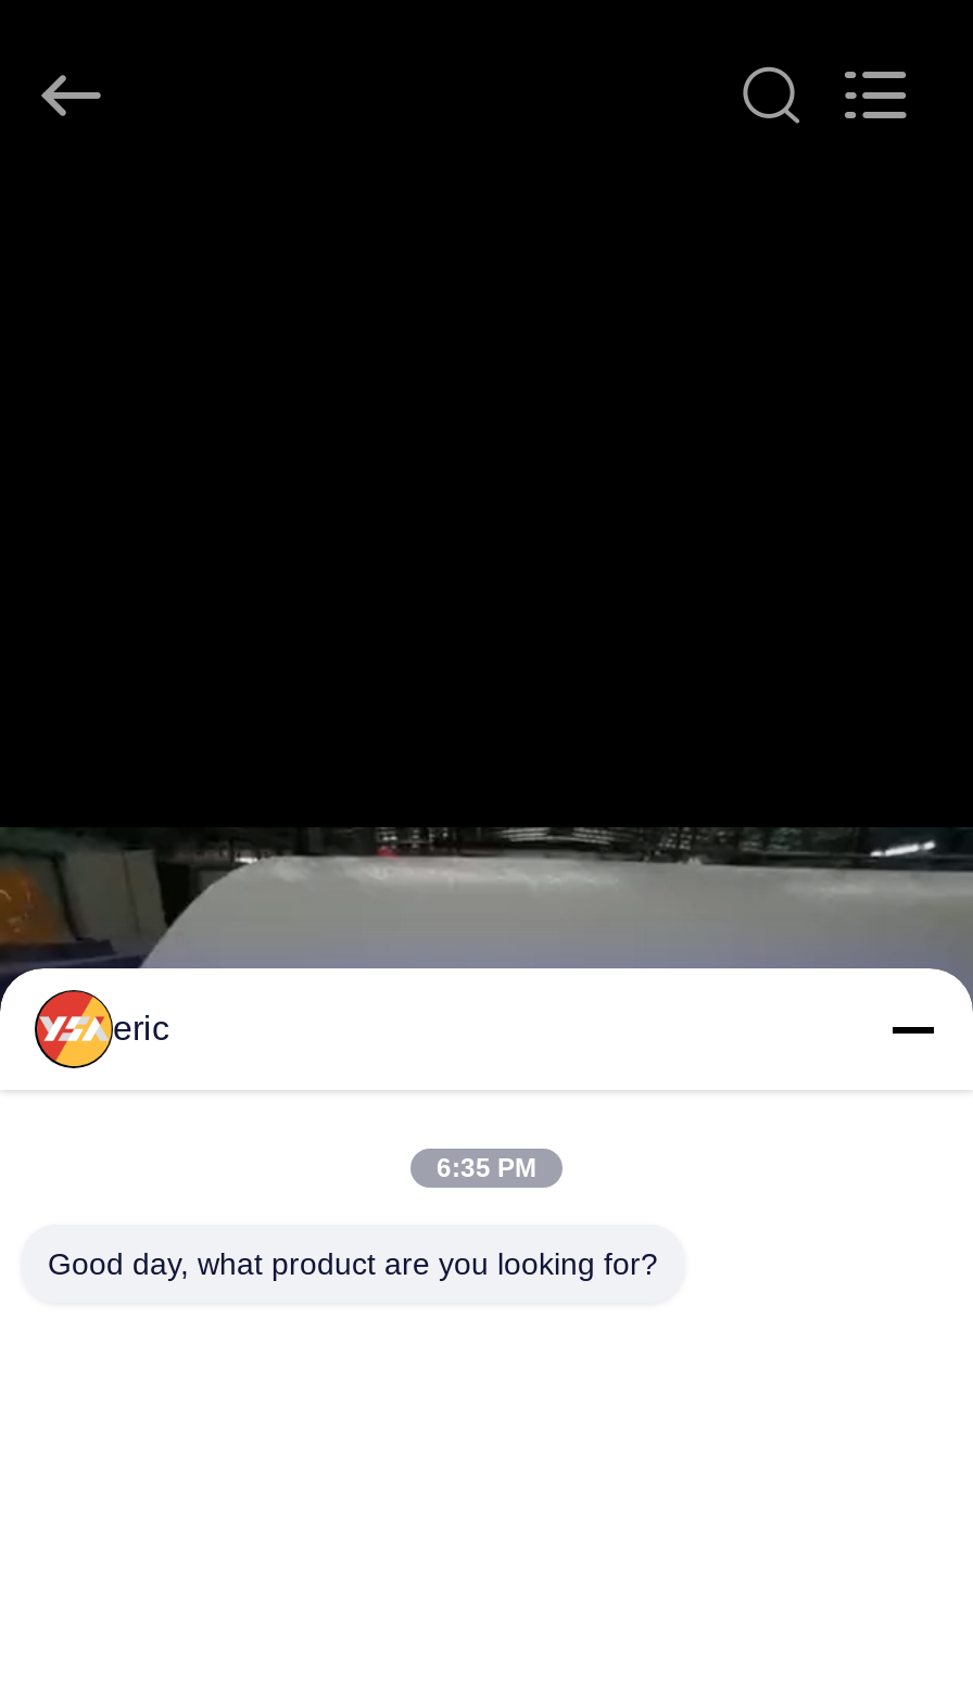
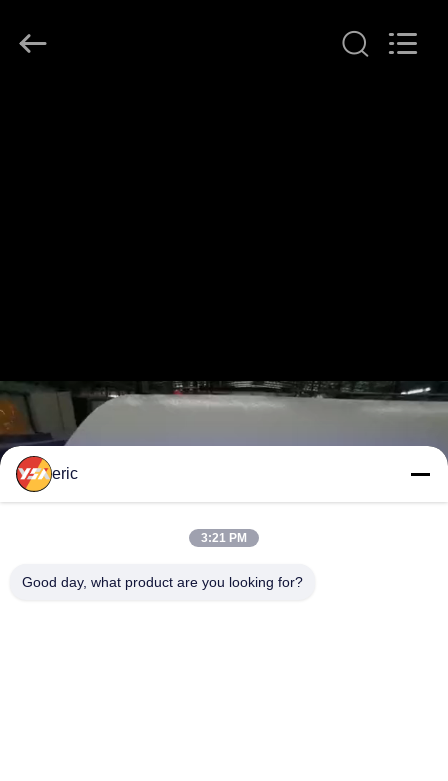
- 6:35 PM
+ 3:21 PM
